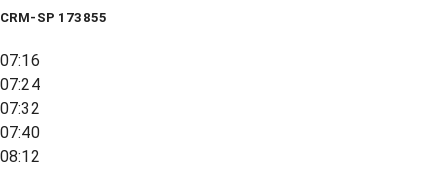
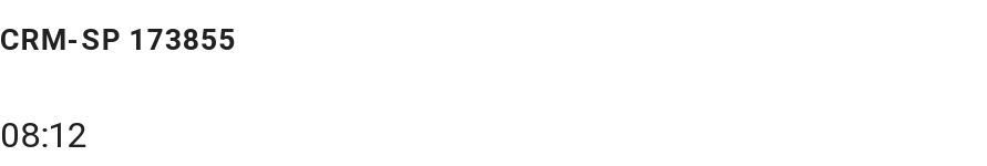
- 07:16
- 07:24
- 07:32
- 07:40
